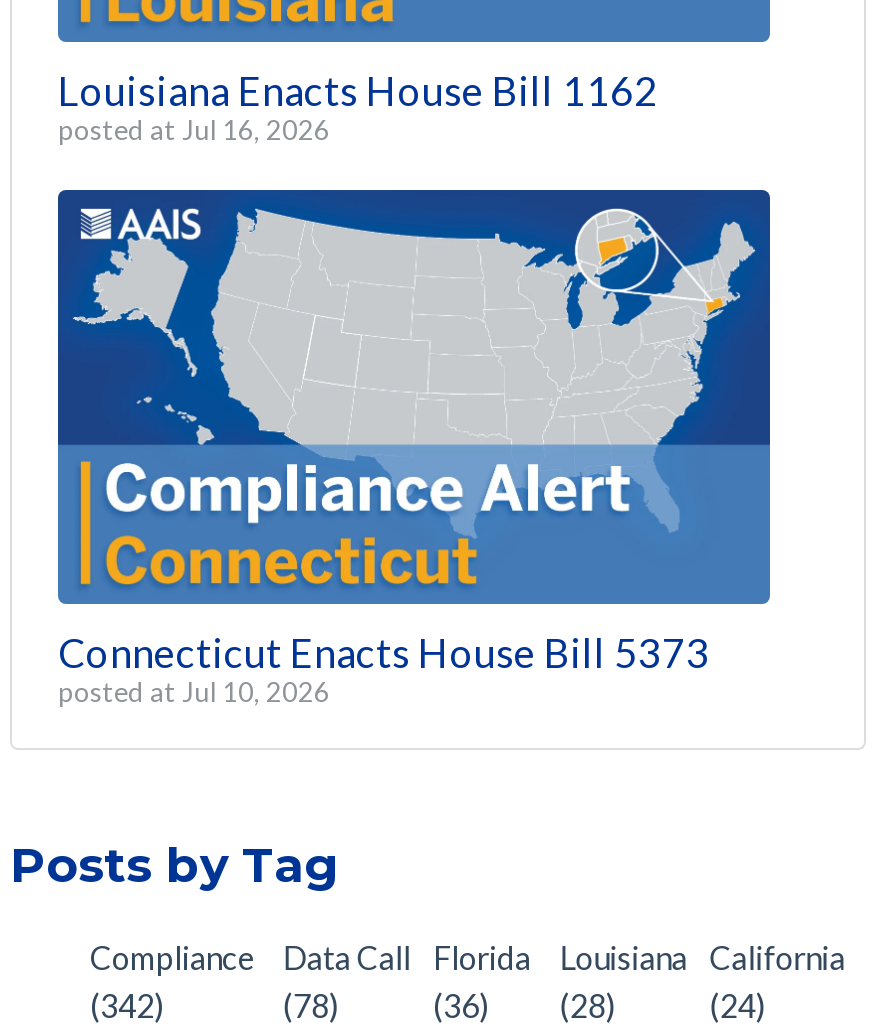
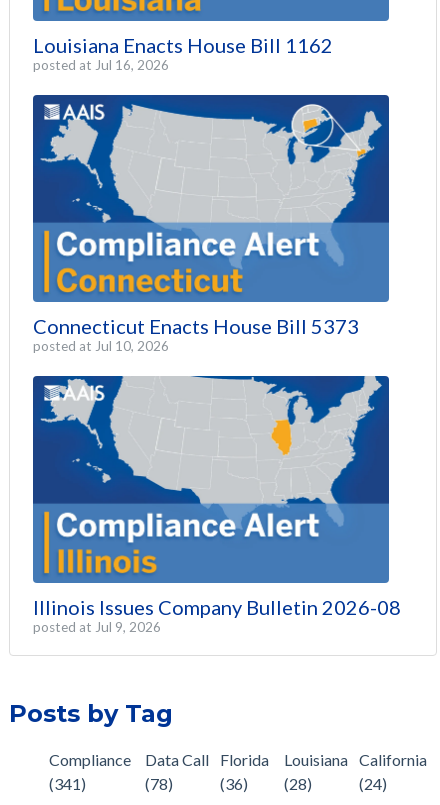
+ [image]
+ Illinois Issues Company Bulletin 2026-08
+ posted at Jul 9, 2026

- (342)
+ (341)
